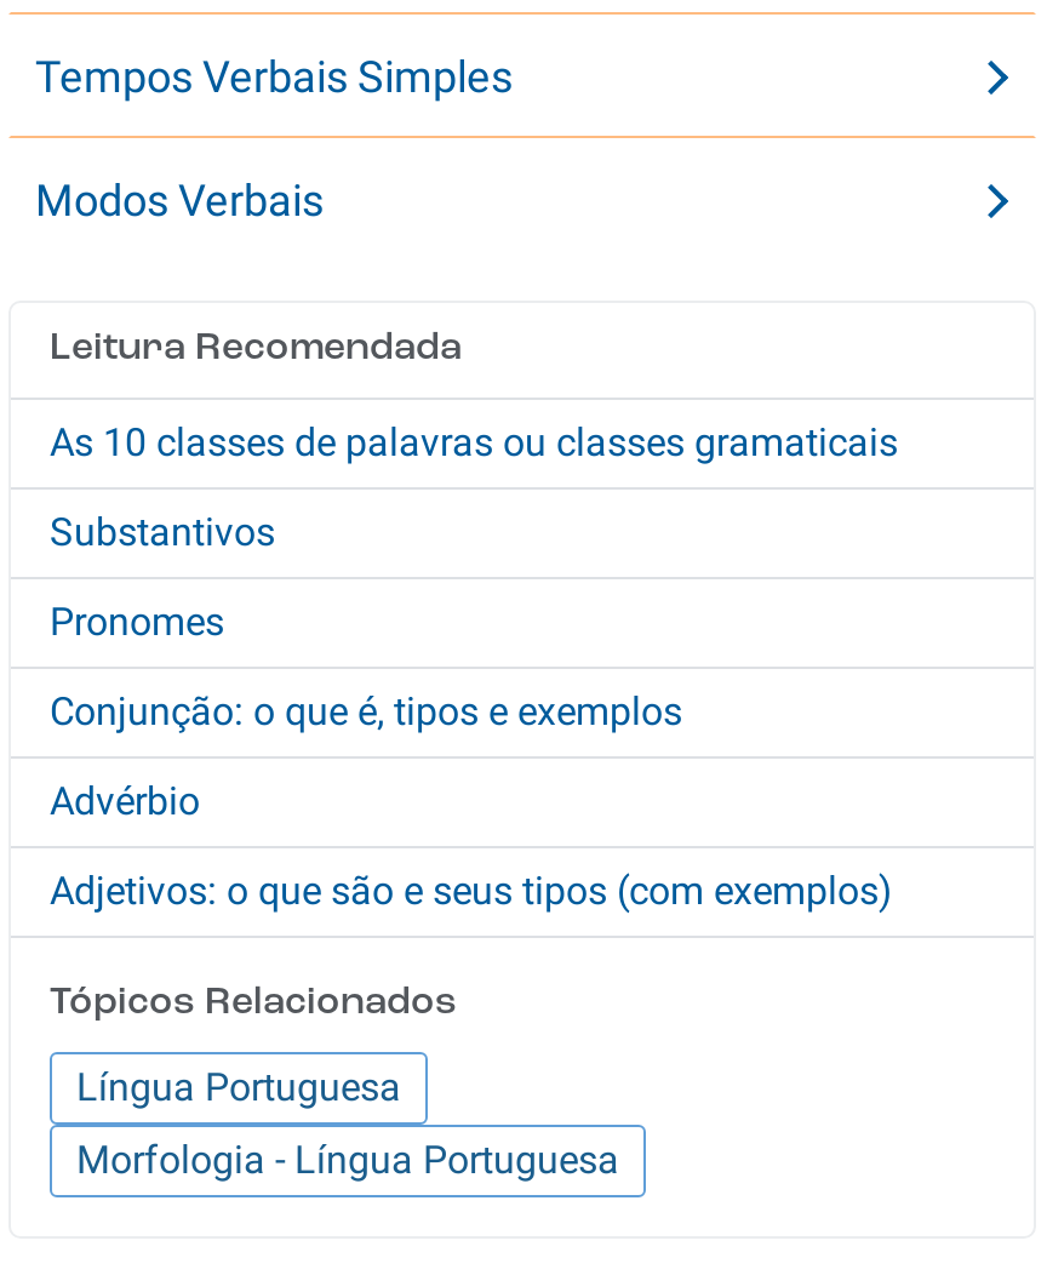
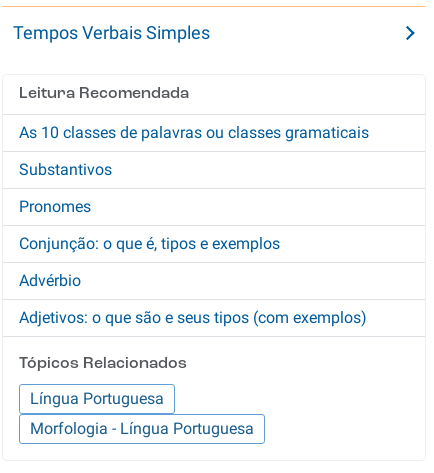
- Modos Verbais
